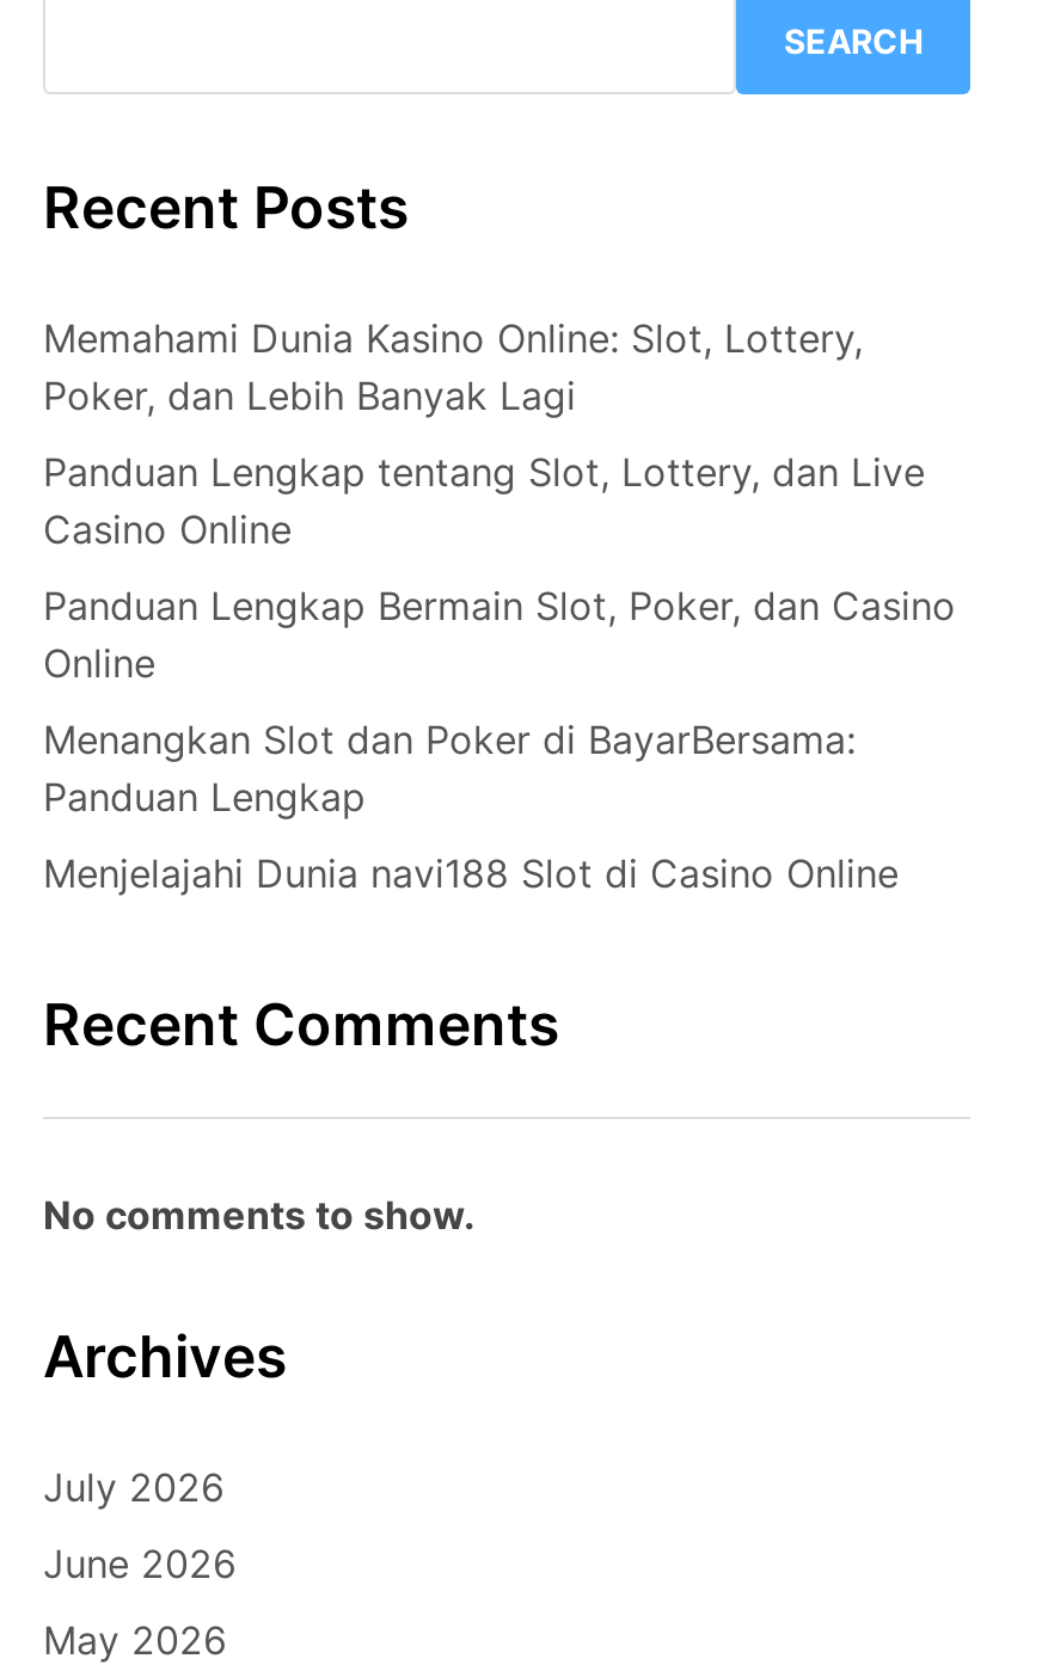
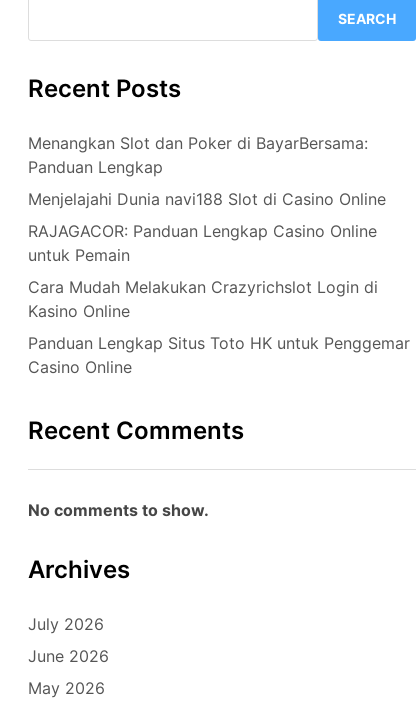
- Memahami Dunia Kasino Online: Slot, Lottery,
- Poker, dan Lebih Banyak Lagi
- Panduan Lengkap tentang Slot, Lottery, dan Live
- Panduan Lengkap Bermain Slot, Poker, dan Casino
- Online

moved down: Casino Online

moved up: Menangkan Slot dan Poker di BayarBersama: | Panduan Lengkap | Menjelajahi Dunia navi188 Slot di Casino Online

+ RAJAGACOR: Panduan Lengkap Casino Online
+ untuk Pemain
+ Cara Mudah Melakukan Crazyrichslot Login di
+ Kasino Online
+ Panduan Lengkap Situs Toto HK untuk Penggemar
